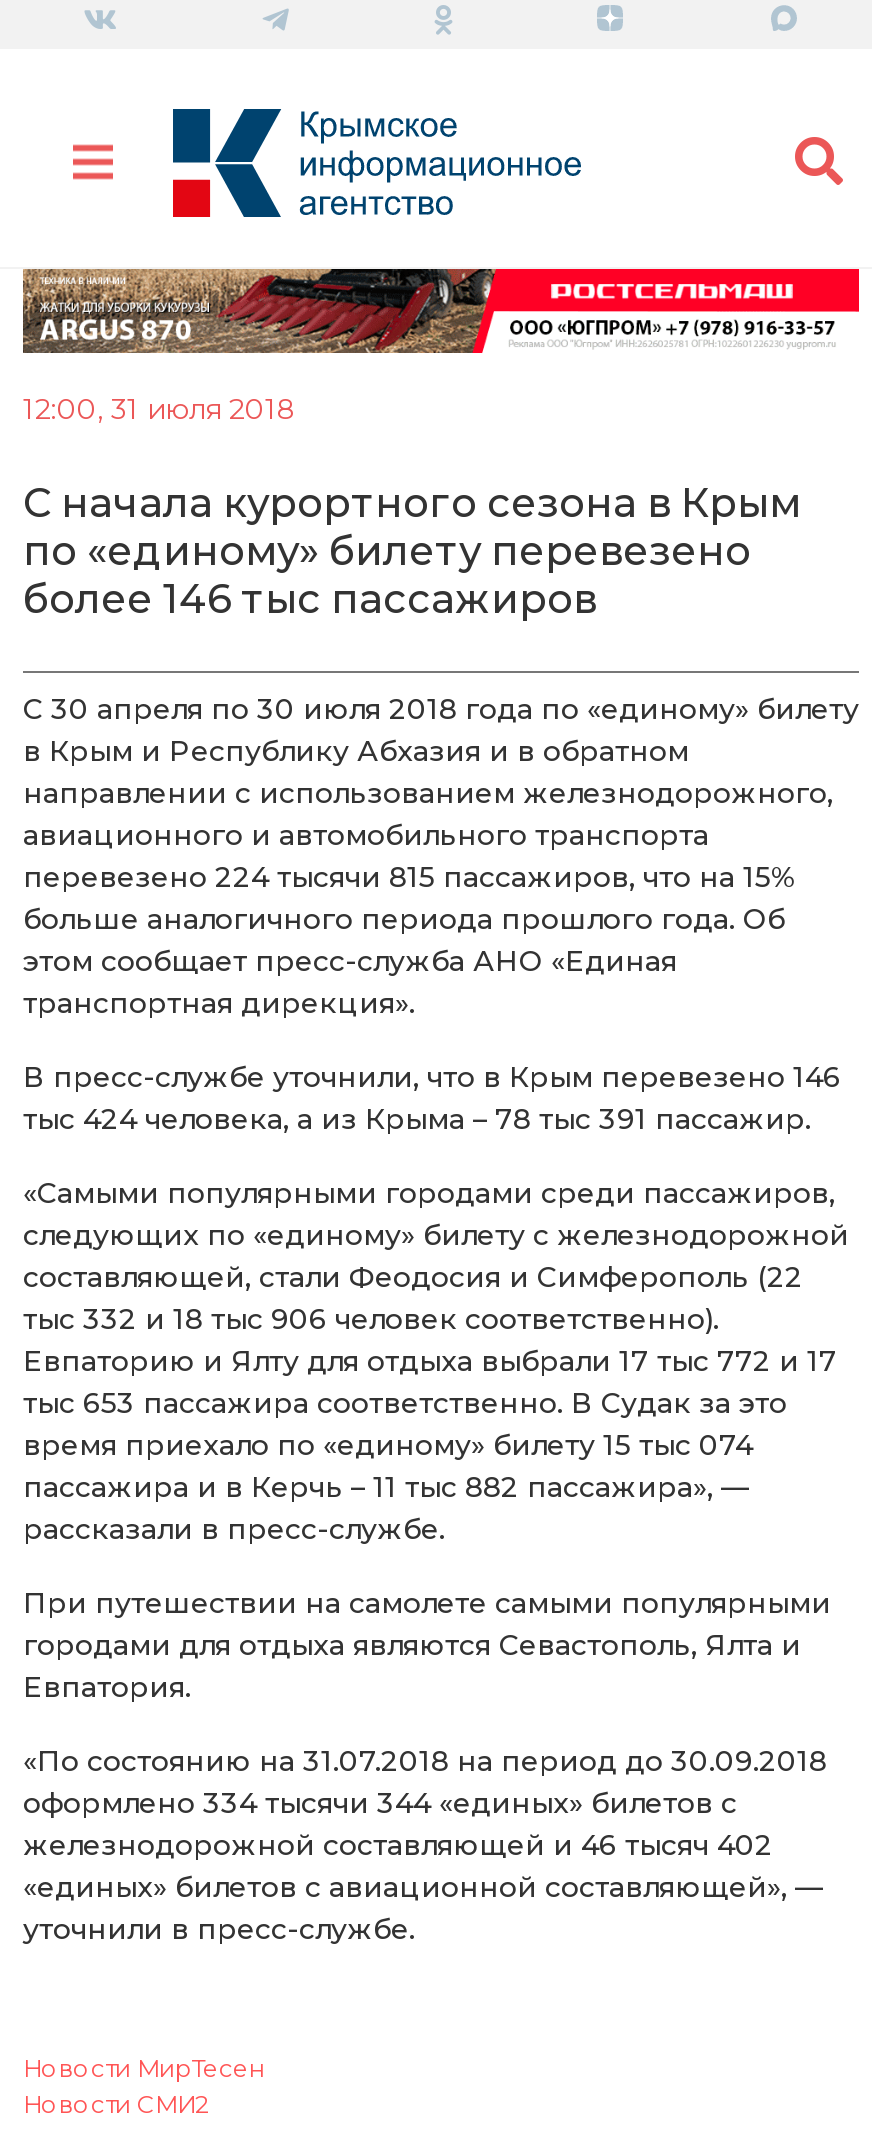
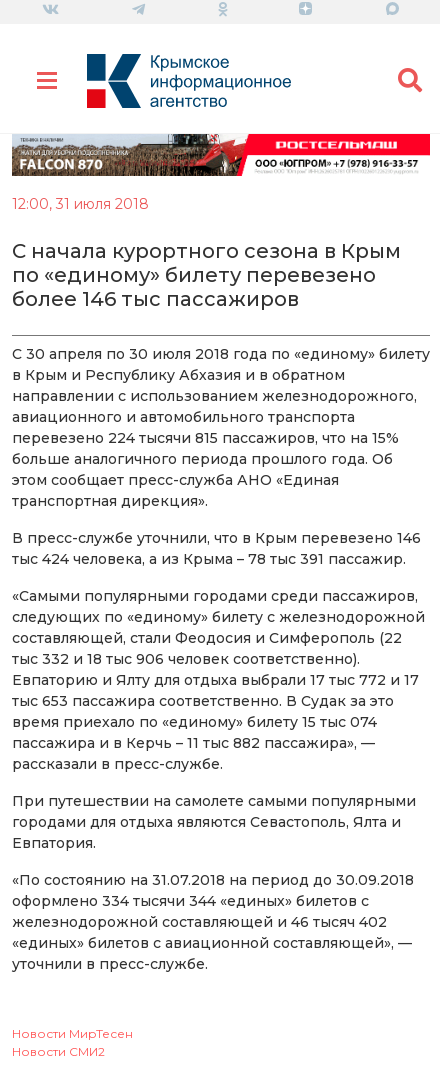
- [image]
+ [image]
